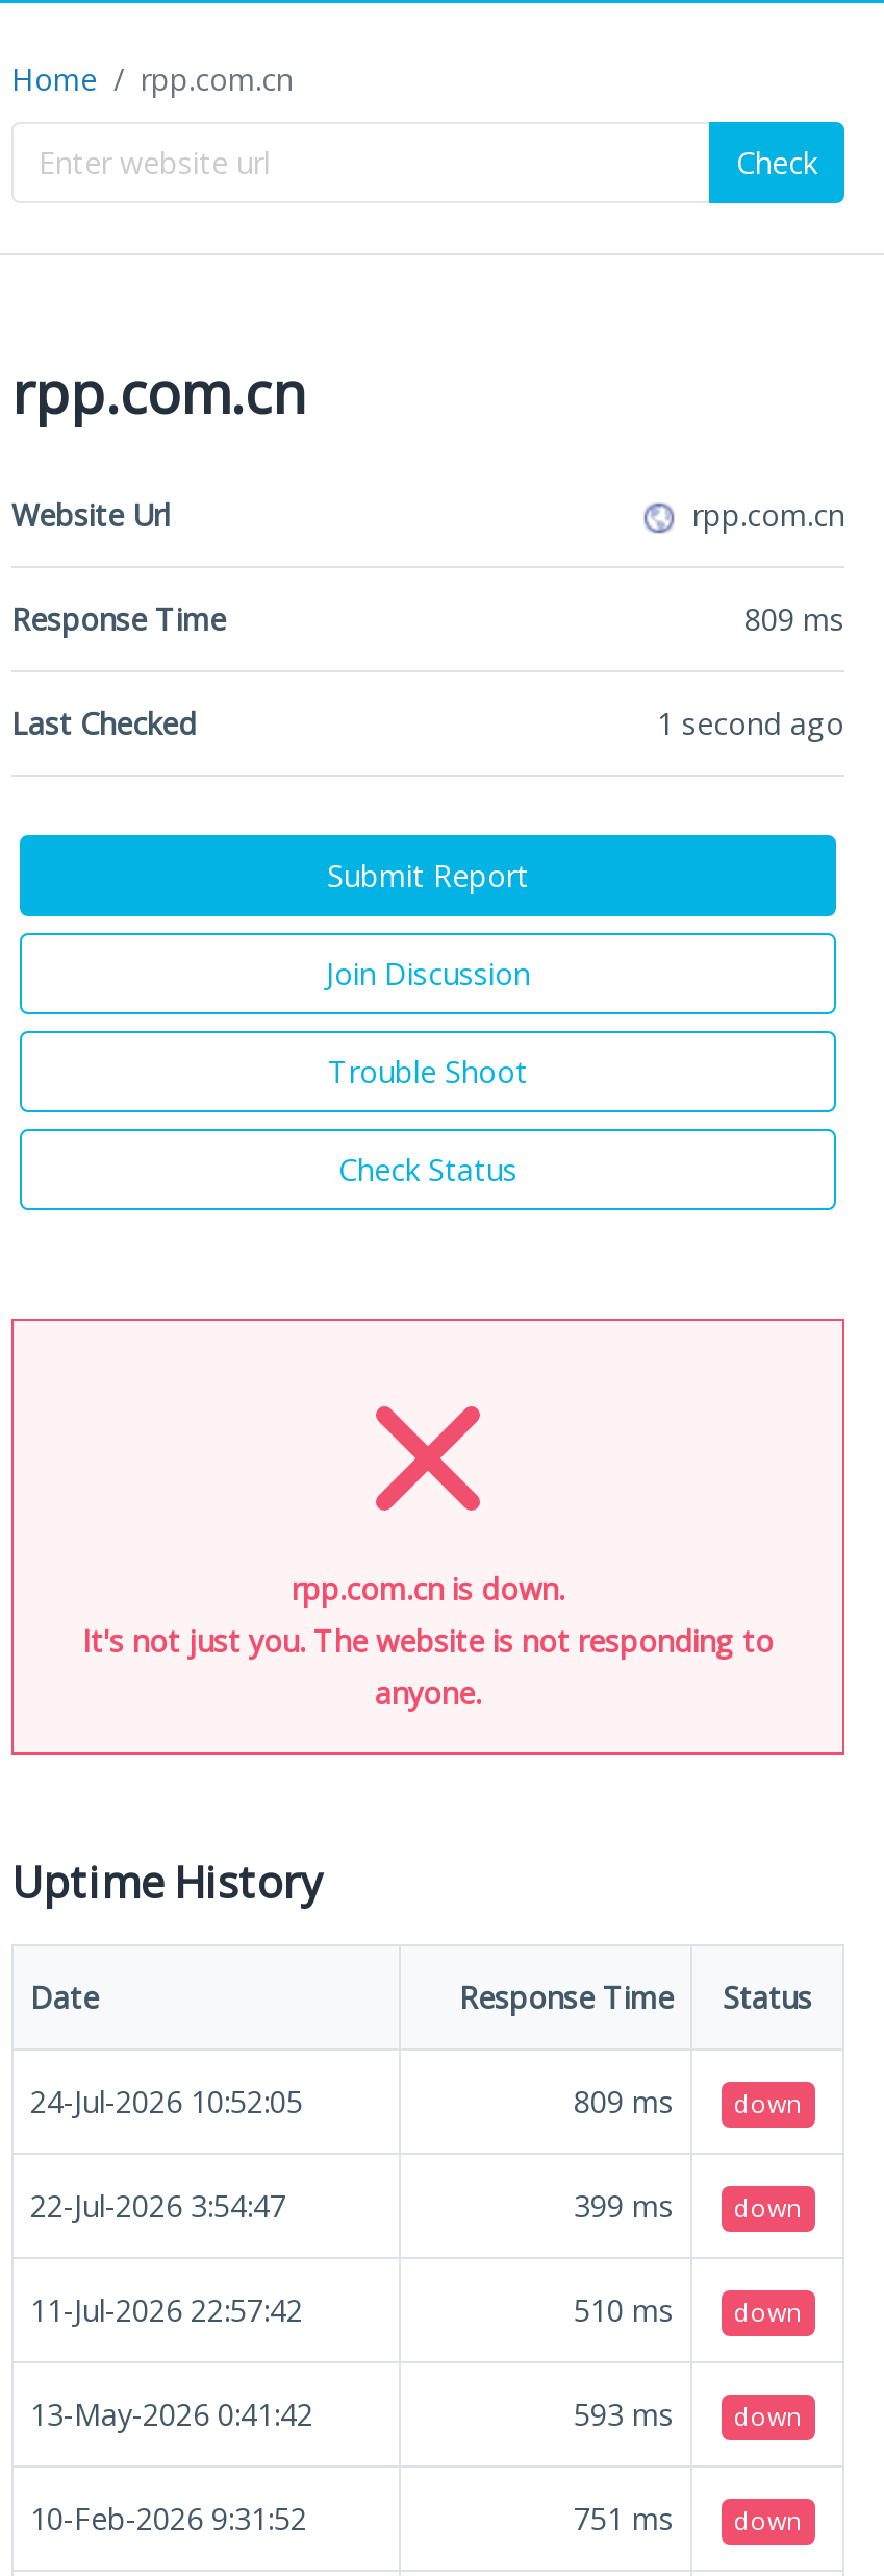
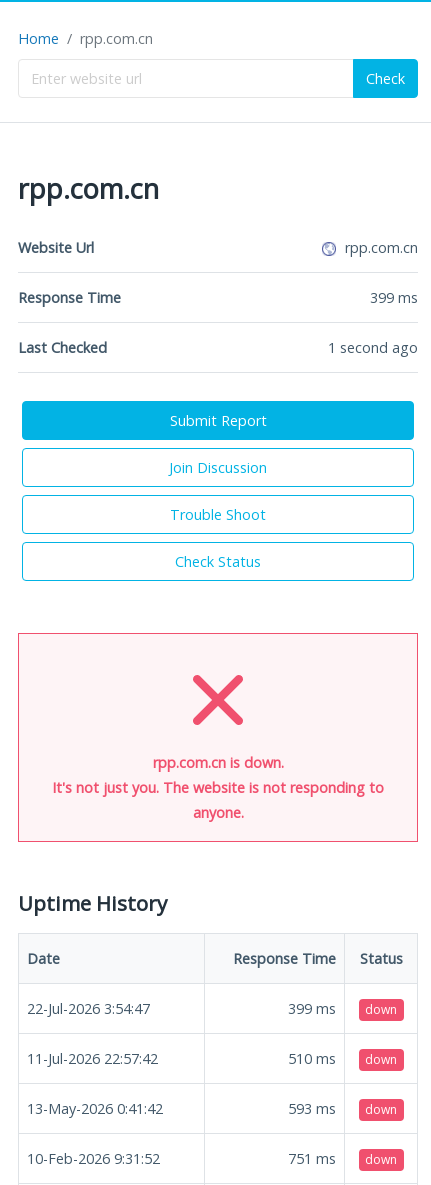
- 809 ms
+ 399 ms

- 24-Jul-2026 10:52:05
- 809 ms
- down
